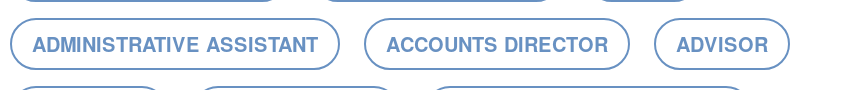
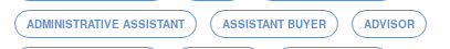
- ACCOUNTS DIRECTOR
+ ASSISTANT BUYER
